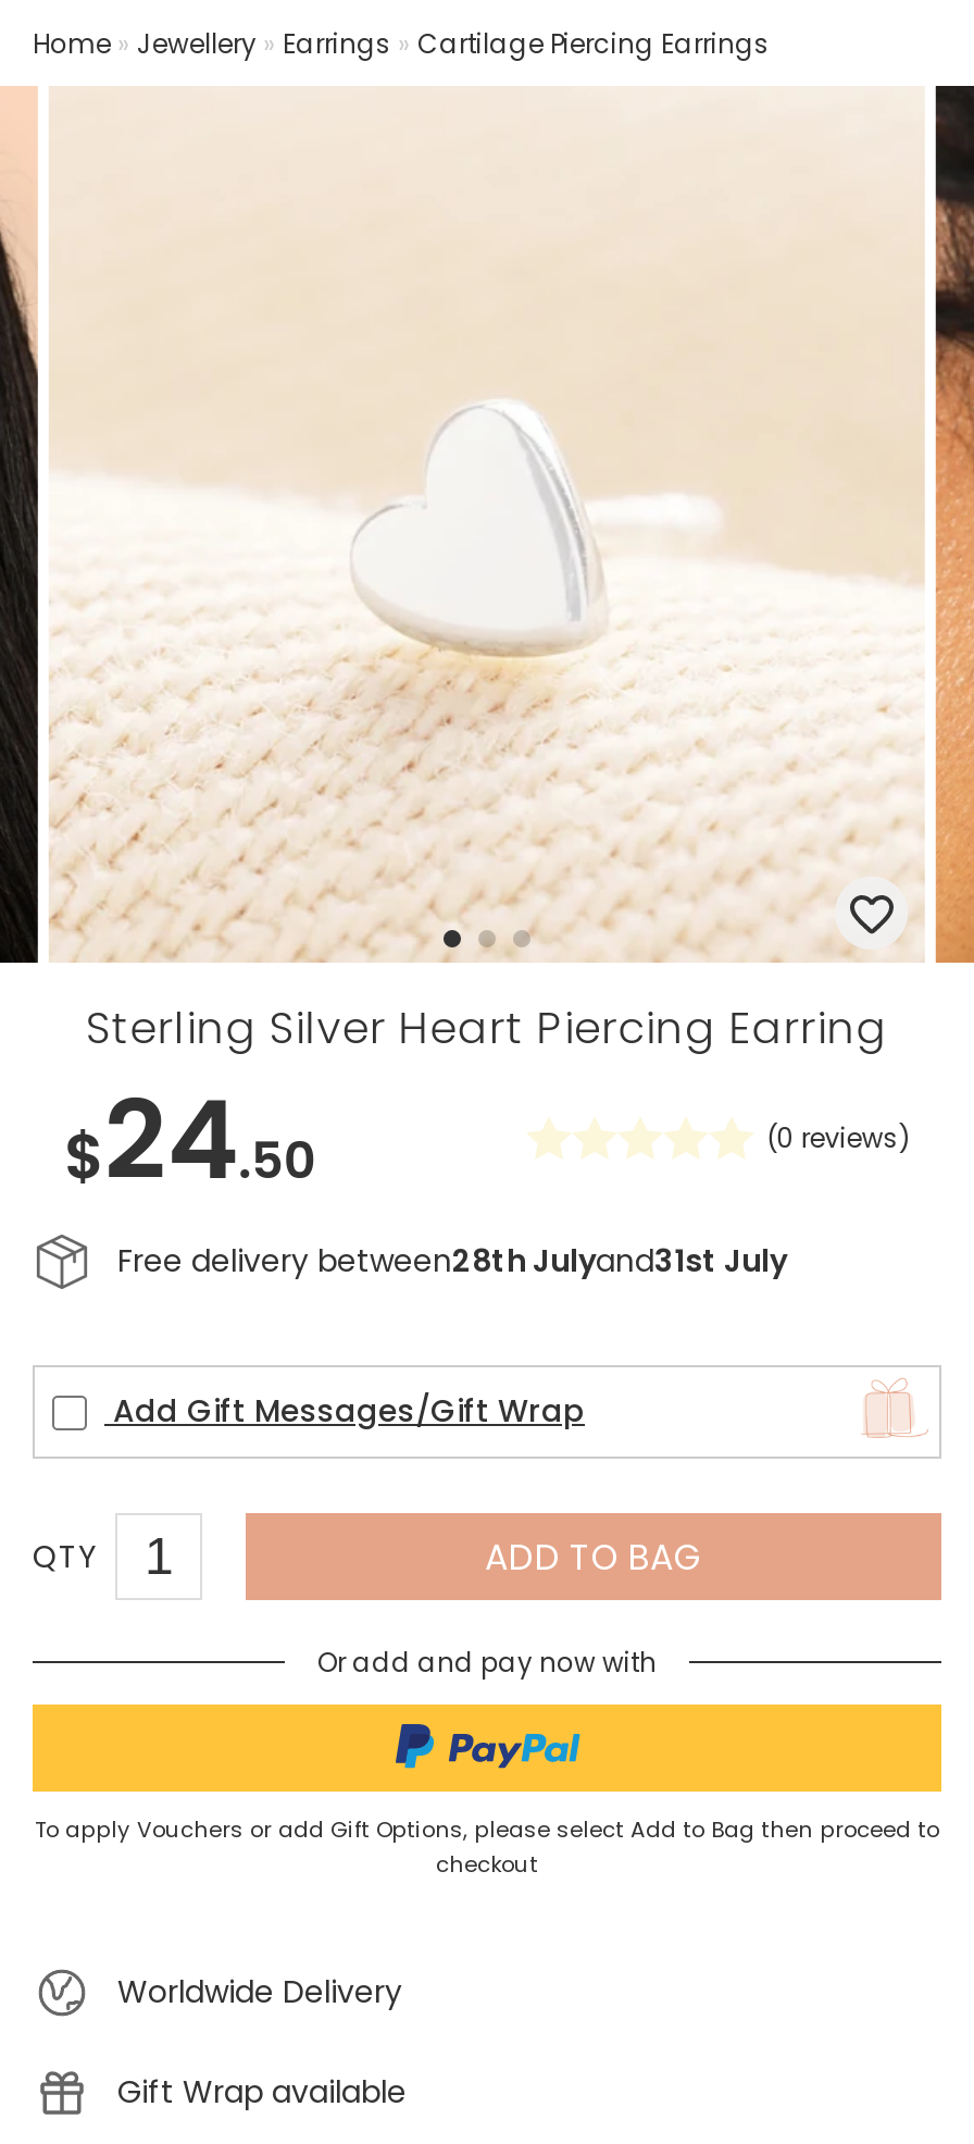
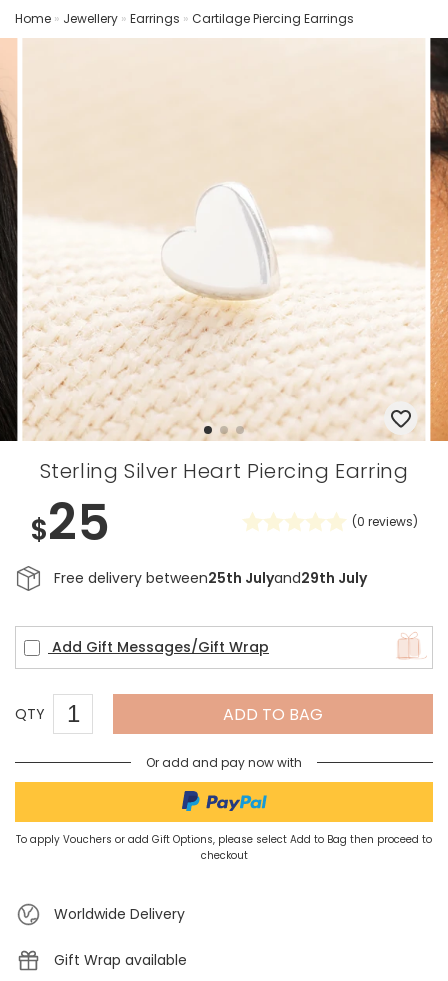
- $24.50
+ $25

- Free delivery between28th Julyand31st July
+ Free delivery between25th Julyand29th July
